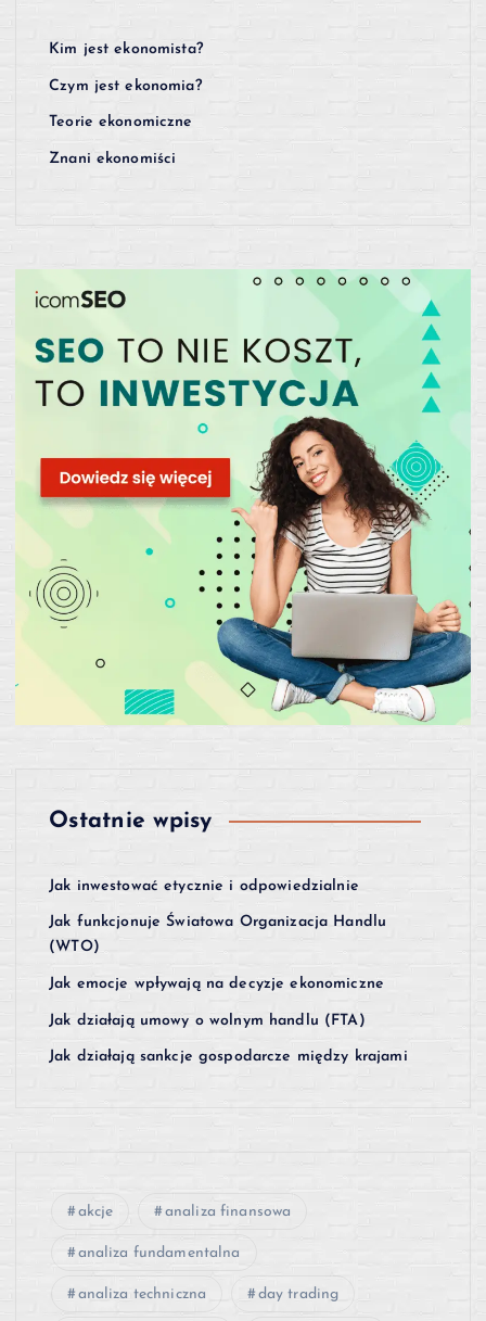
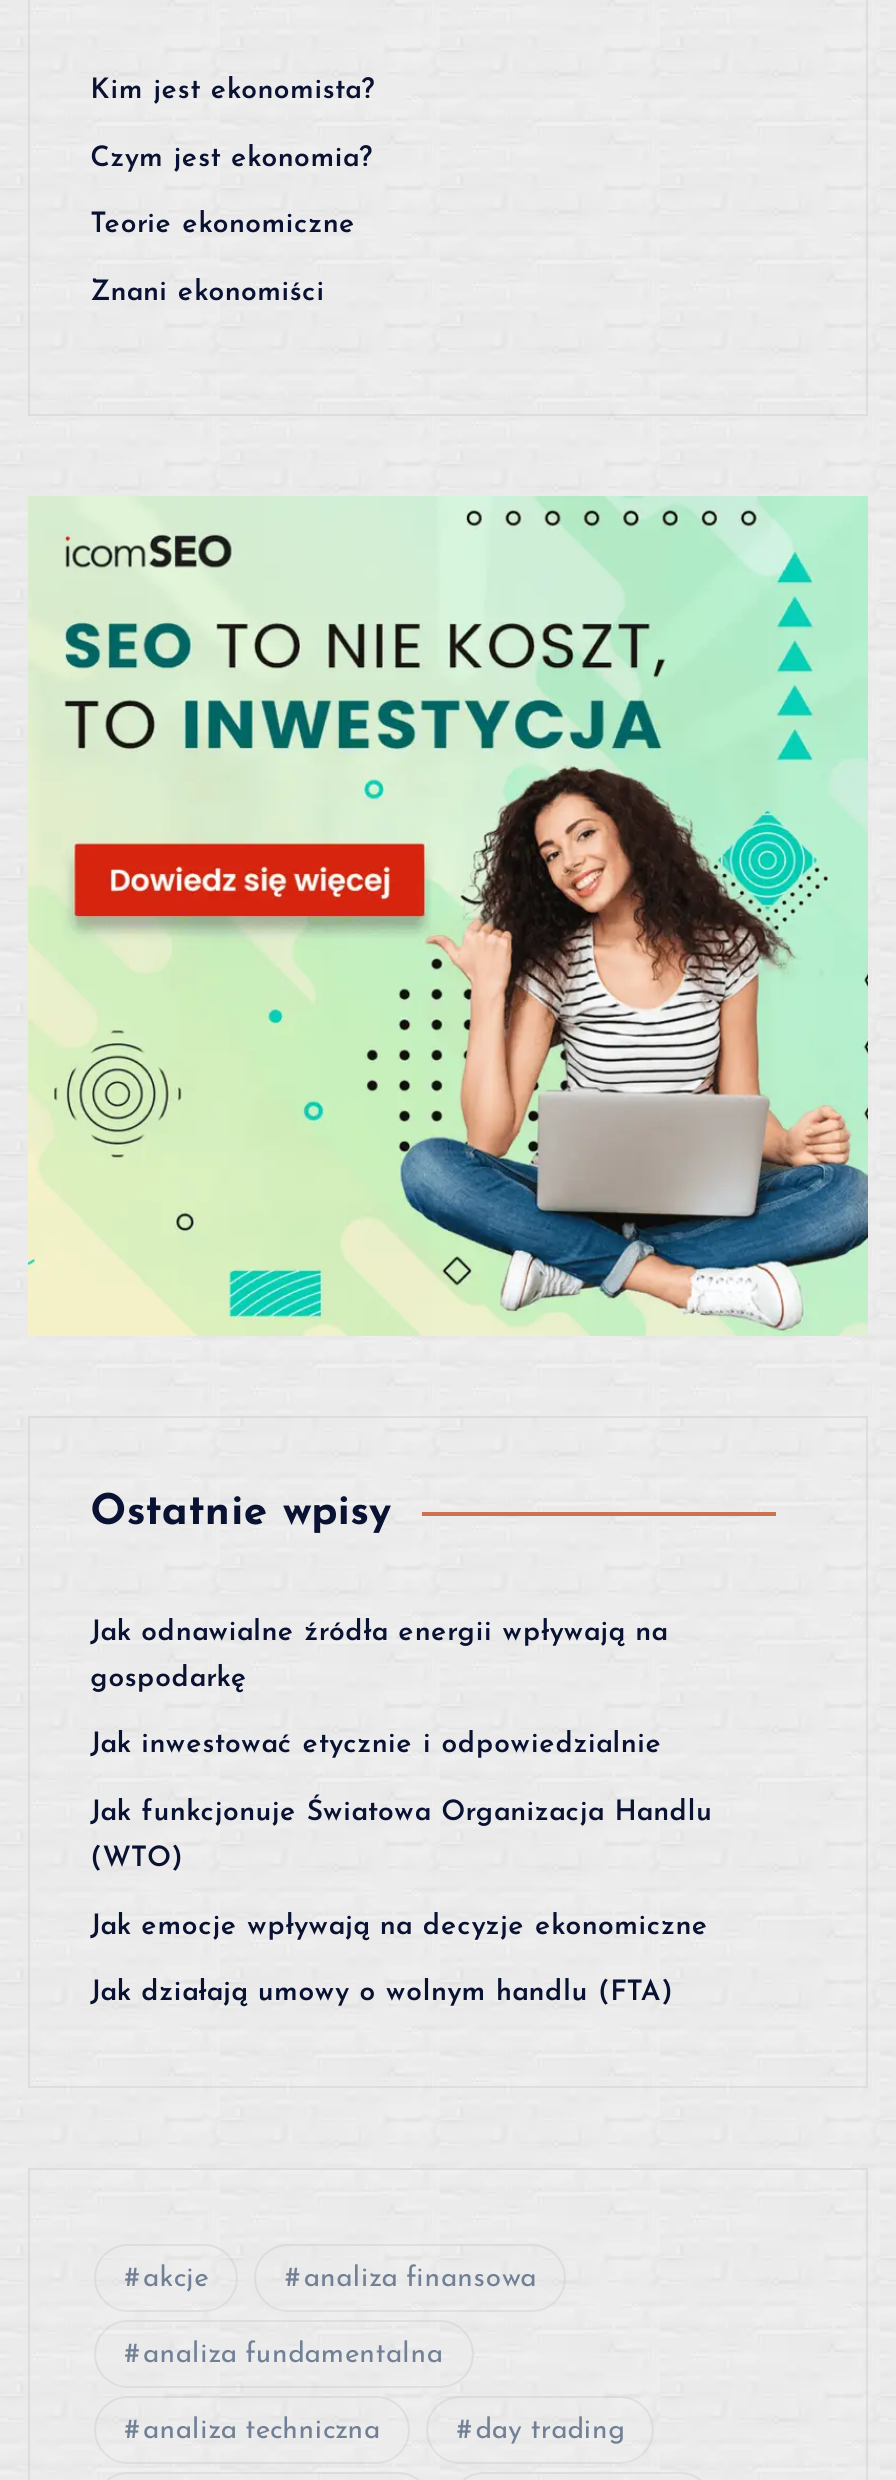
+ Jak odnawialne źródła energii wpływają na
+ gospodarkę

moved down: Jak inwestować etycznie i odpowiedzialnie | Jak funkcjonuje Światowa Organizacja Handlu | (WTO) | Jak emocje wpływają na decyzje ekonomiczne | Jak działają umowy o wolnym handlu (FTA)

- Jak działają sankcje gospodarcze między krajami
